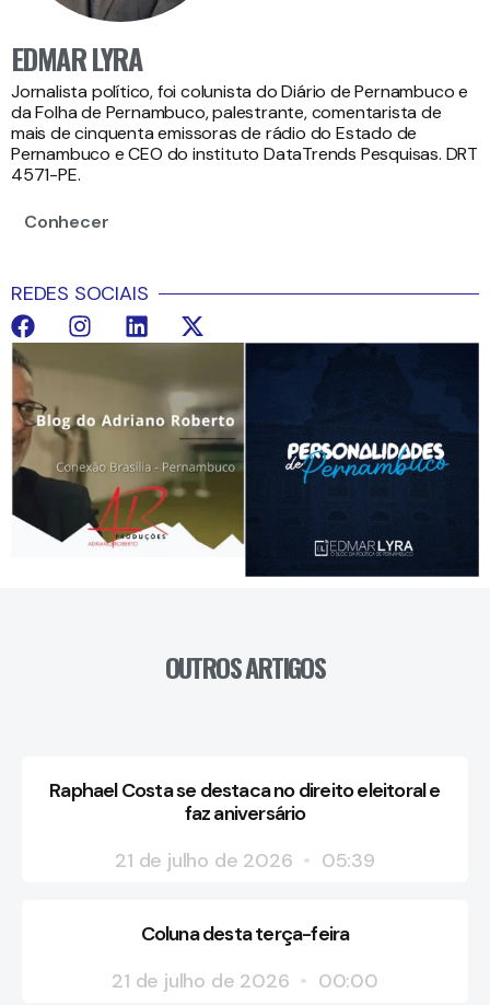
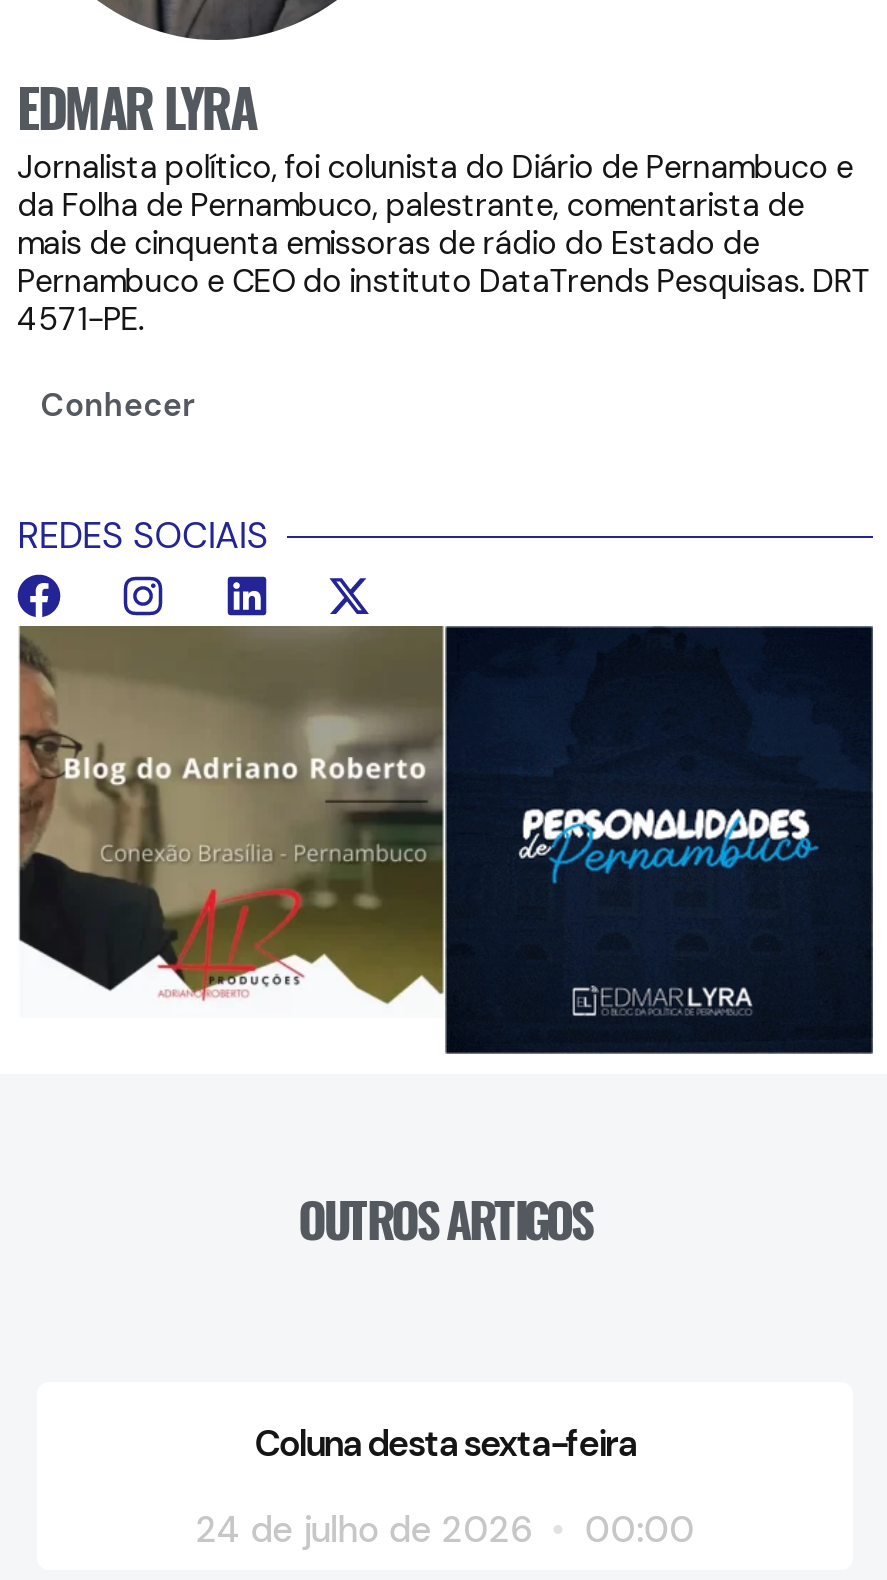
- Raphael Costa se destaca no direito eleitoral e
- faz aniversário
- 21 de julho de 2026
- 05:39
- Coluna desta terça-feira
- 21 de julho de 2026
+ Coluna desta sexta-feira
+ 24 de julho de 2026
